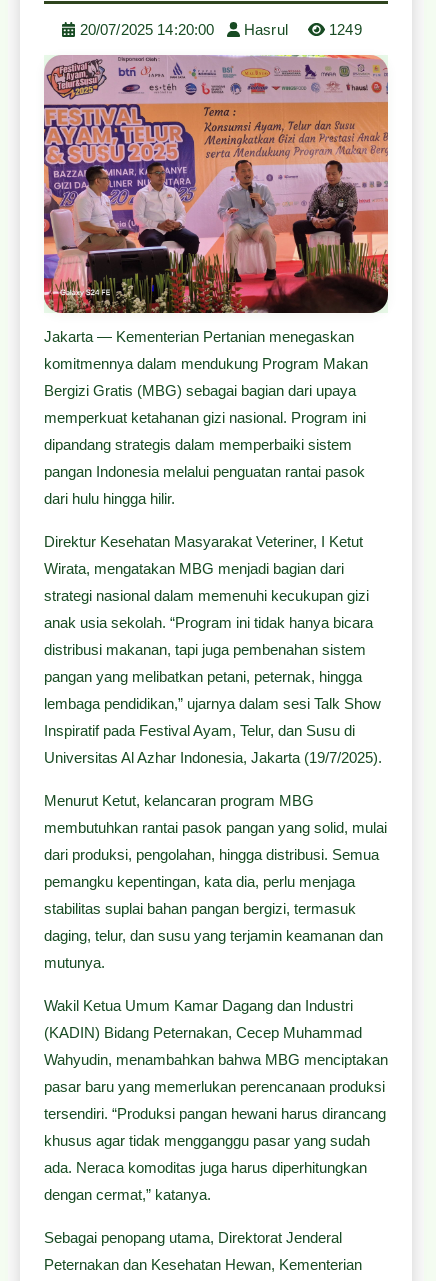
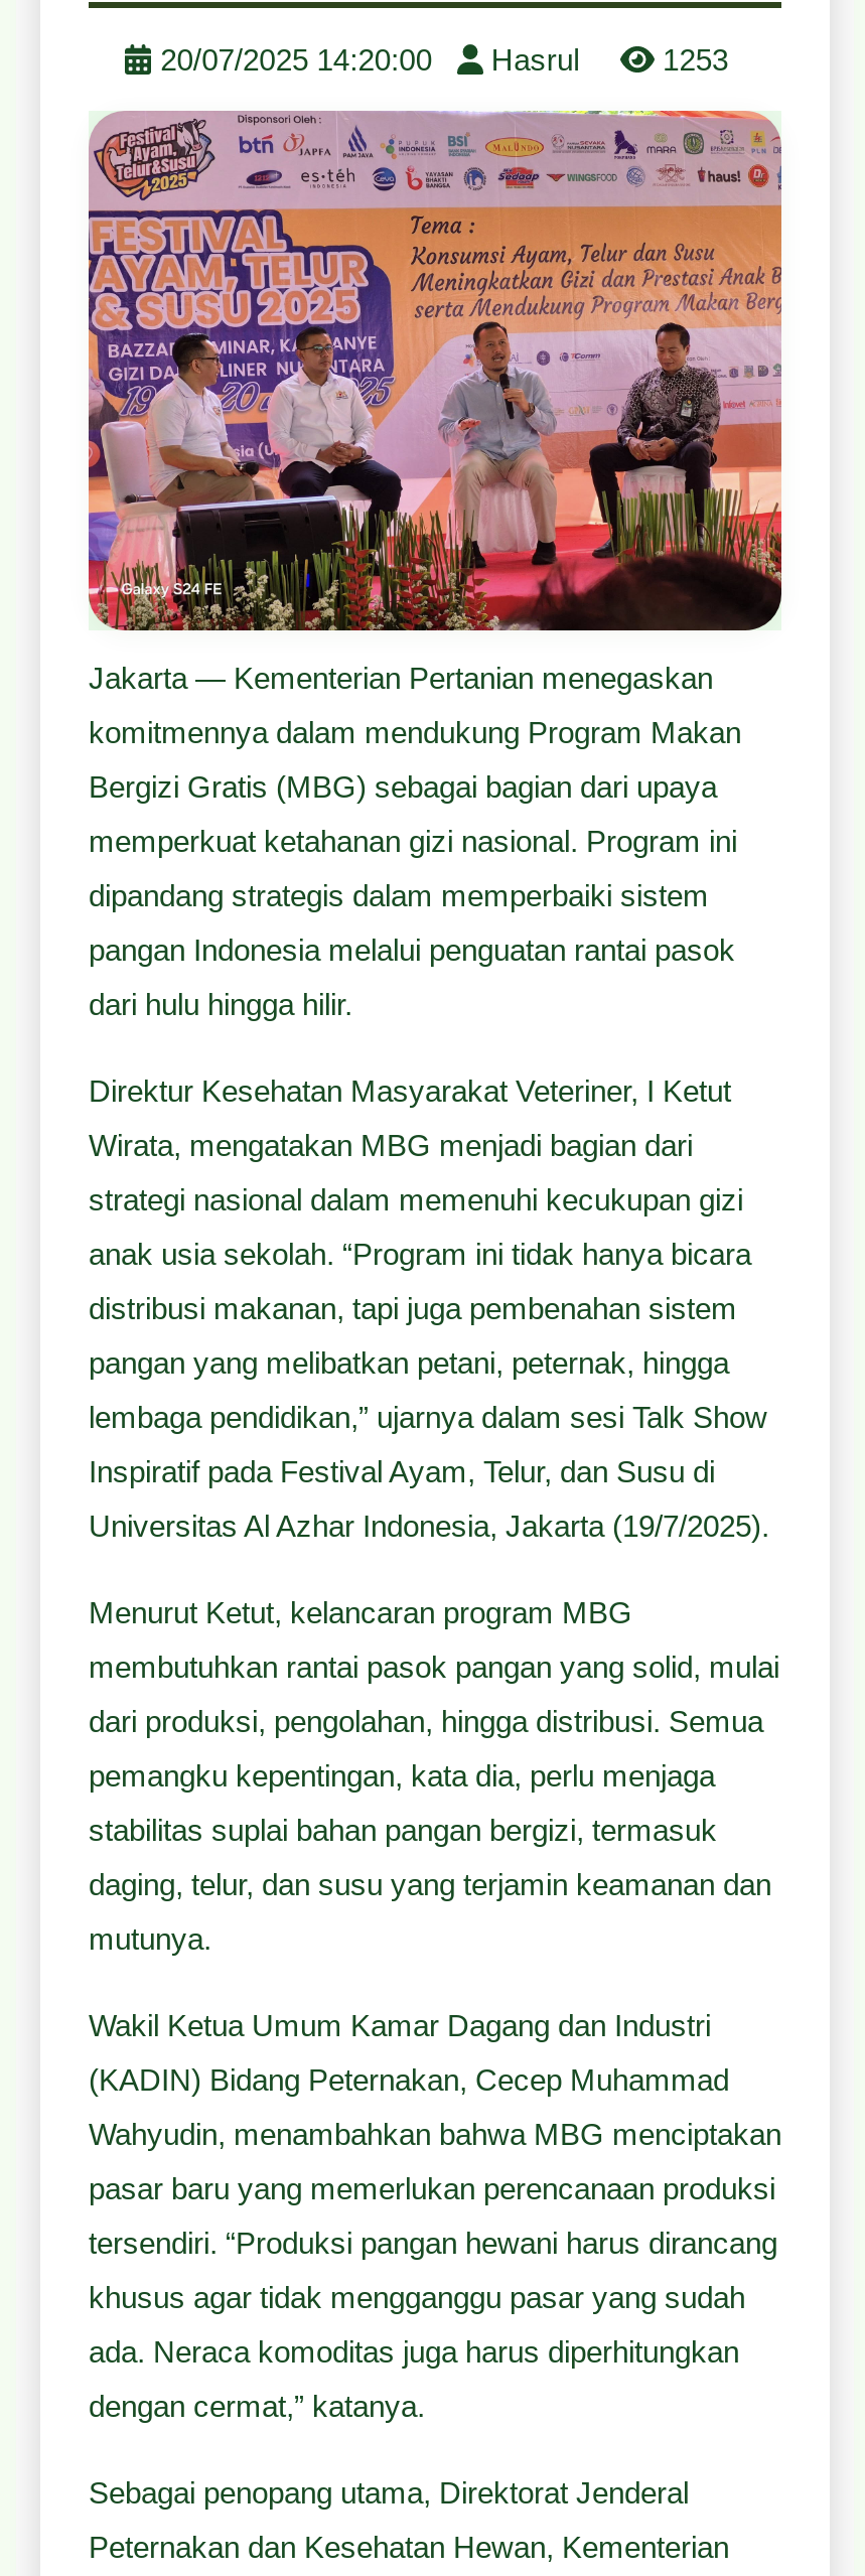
- 20/07/2025 14:20:00 Hasrul 1249
+ 20/07/2025 14:20:00 Hasrul 1253
